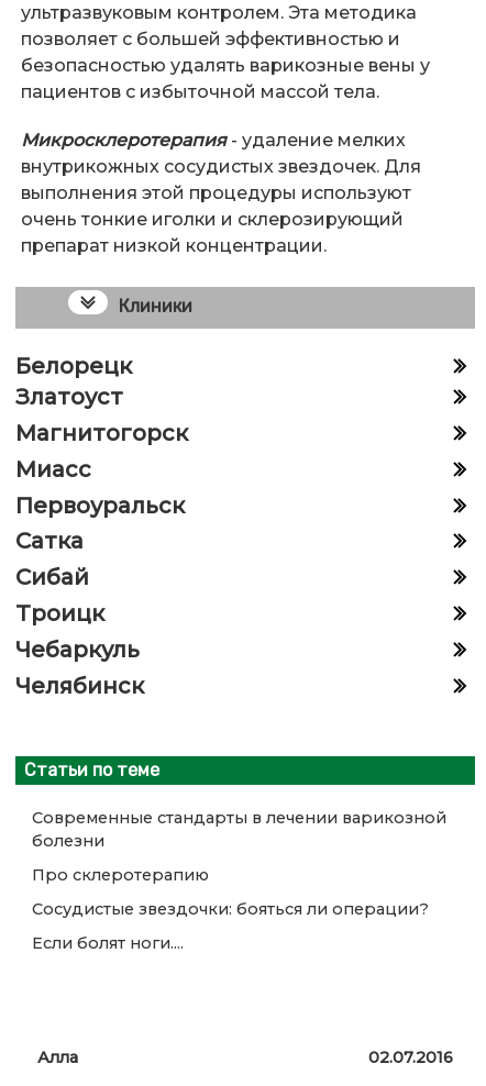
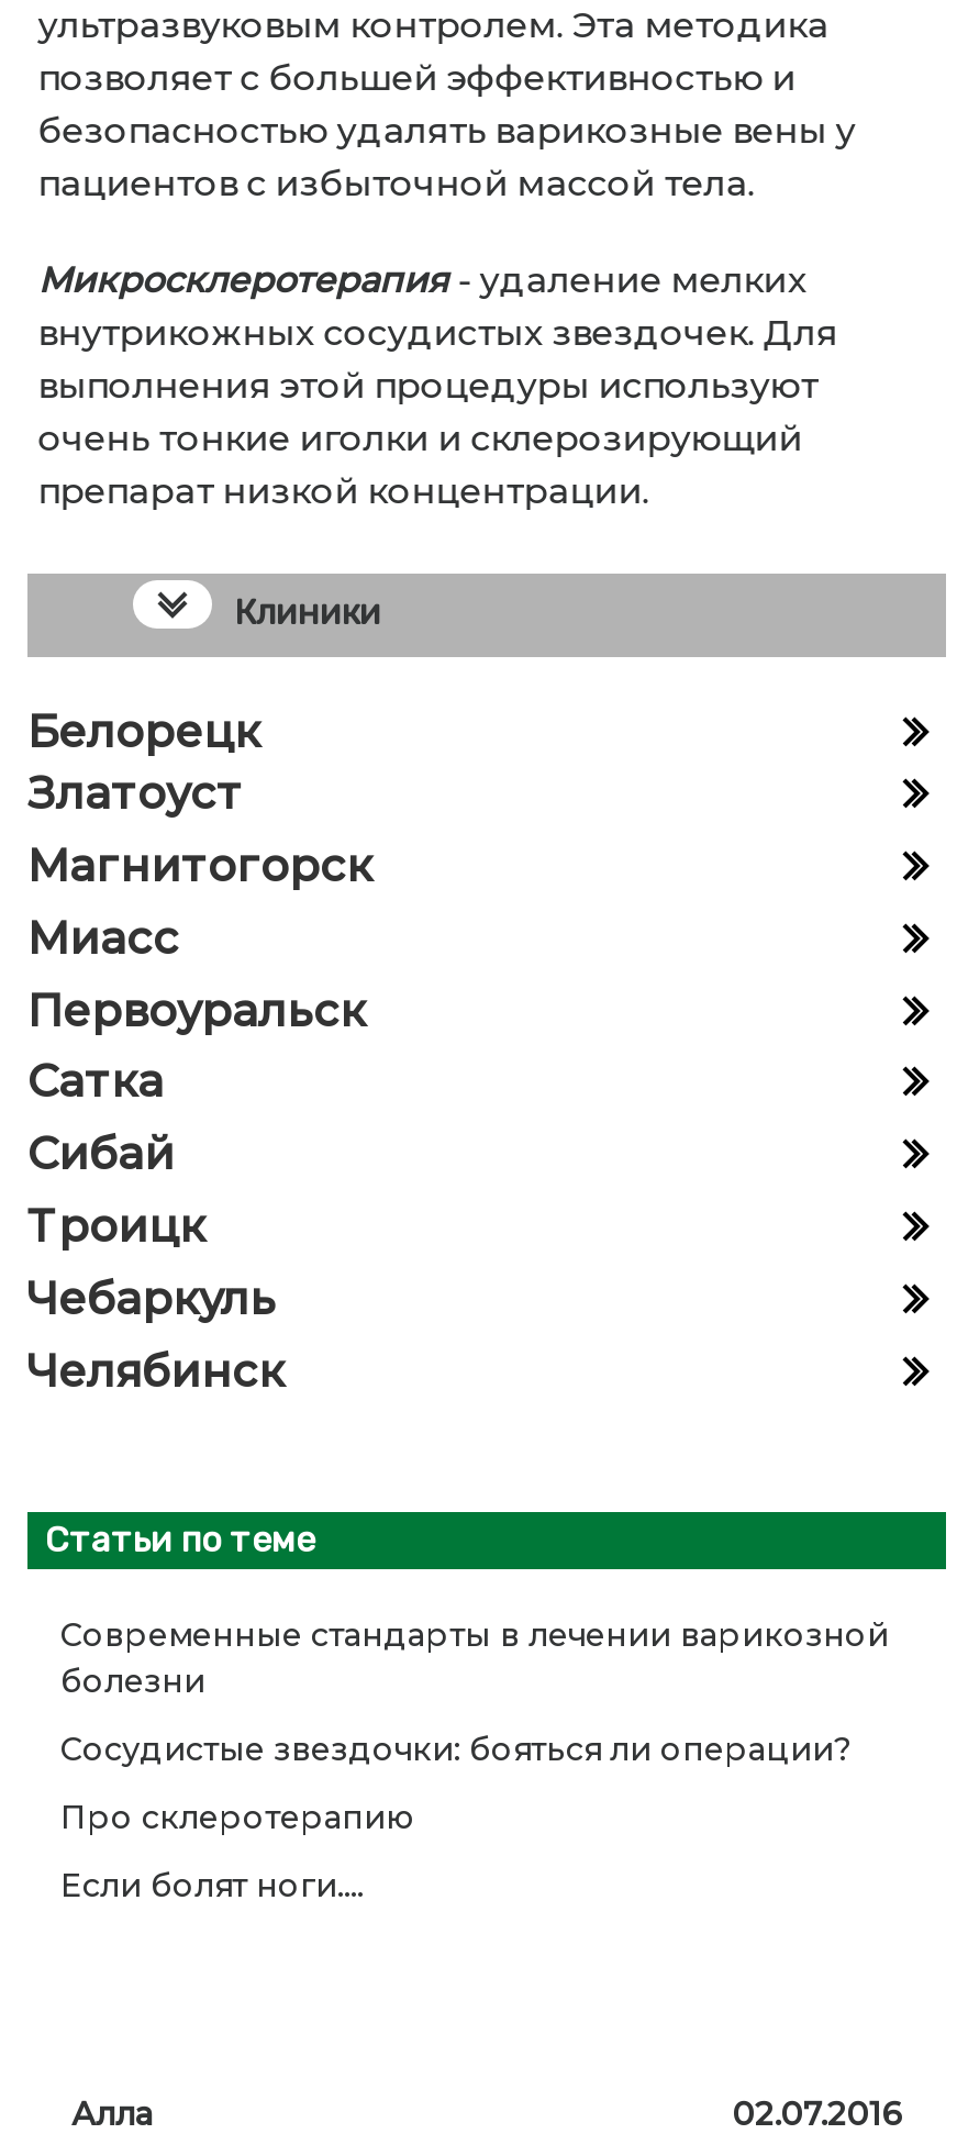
moved down: Про склеротерапию

moved up: Сосудистые звездочки: бояться ли операции?
